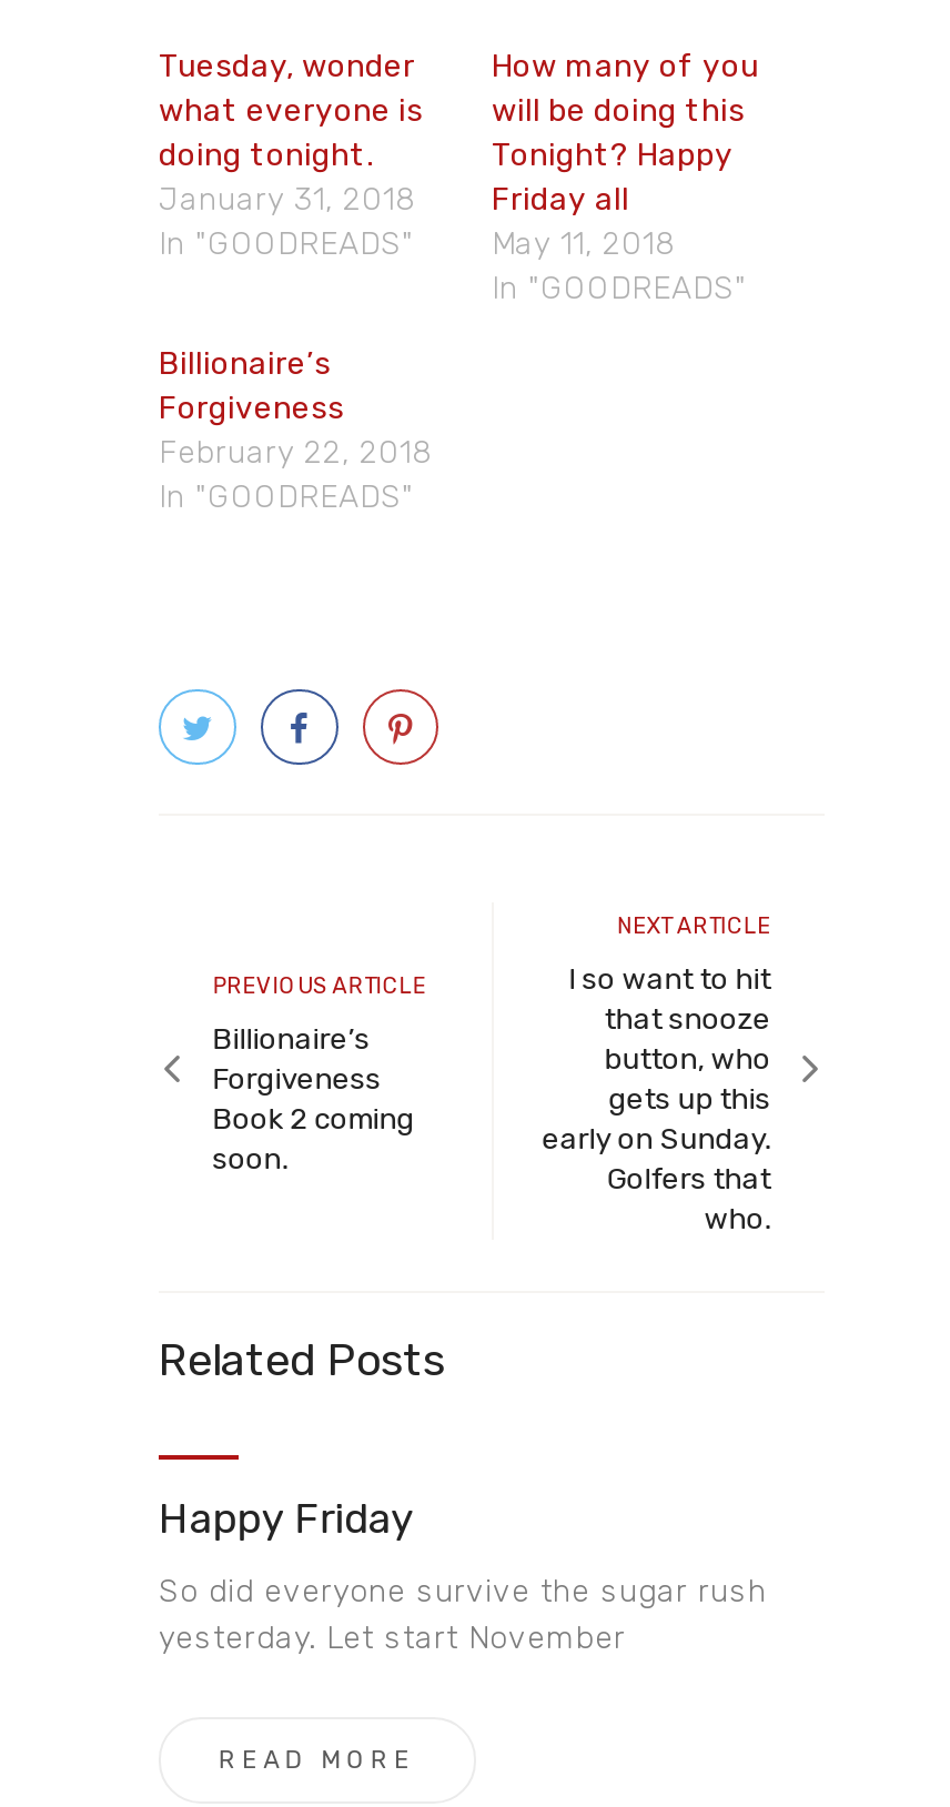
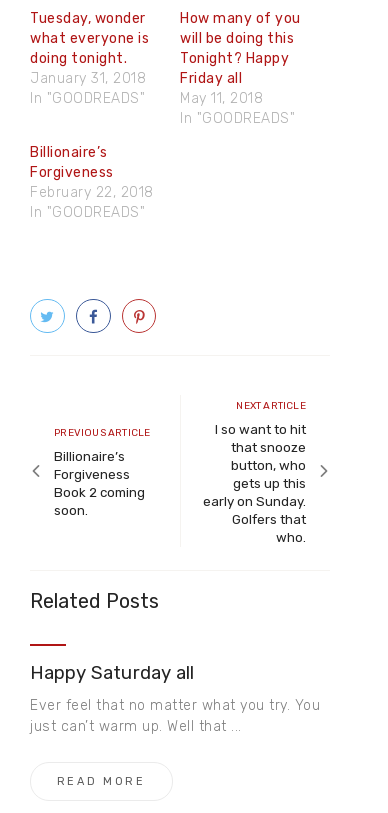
- Happy Friday
+ Happy Saturday all

- So did everyone survive the sugar rush
- yesterday. Let start November
+ Ever feel that no matter what you try. You
+ just can’t warm up. Well that ...
